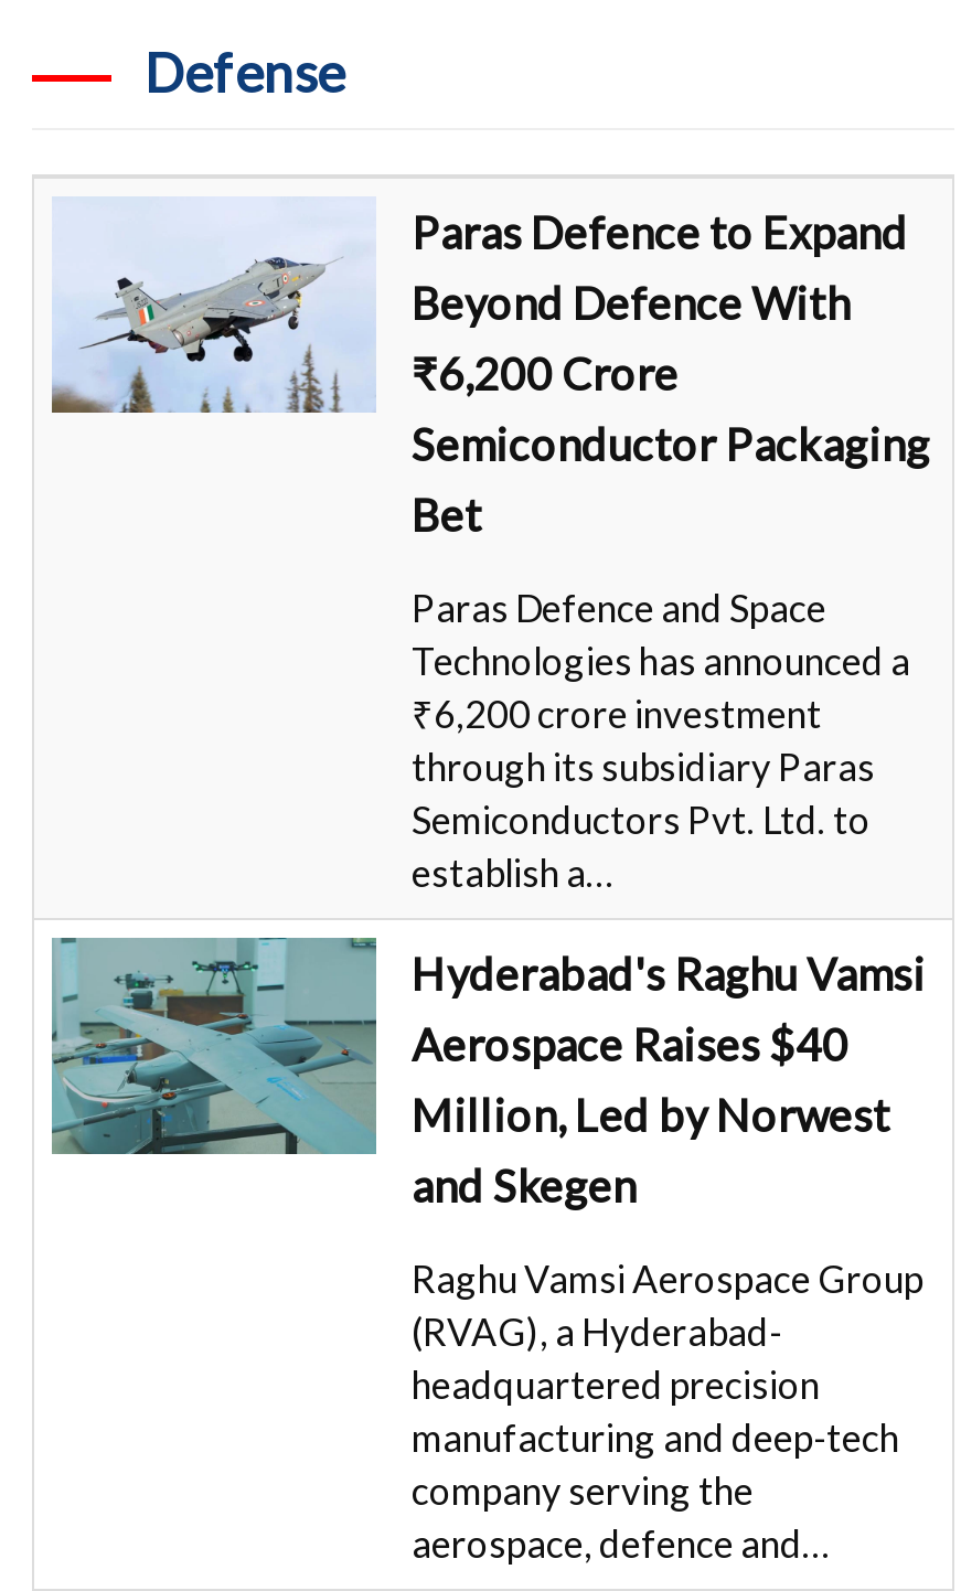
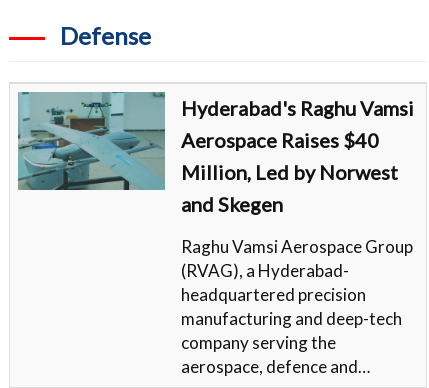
- [image]
- Paras Defence to Expand
- Beyond Defence With
- ₹6,200 Crore
- Semiconductor Packaging
- Bet
- Paras Defence and Space
- Technologies has announced a
- ₹6,200 crore investment
- through its subsidiary Paras
- Semiconductors Pvt. Ltd. to
- establish a…
